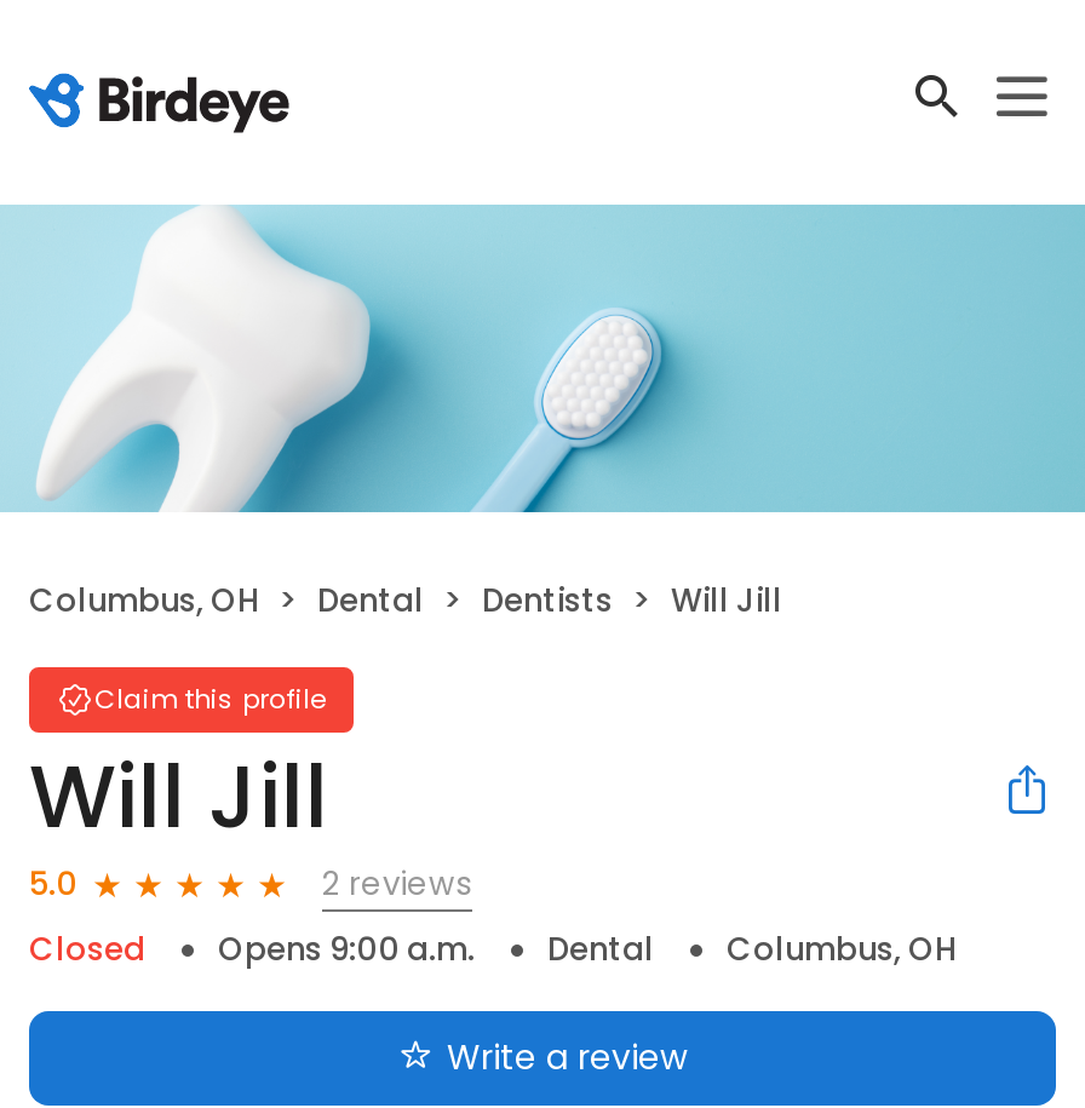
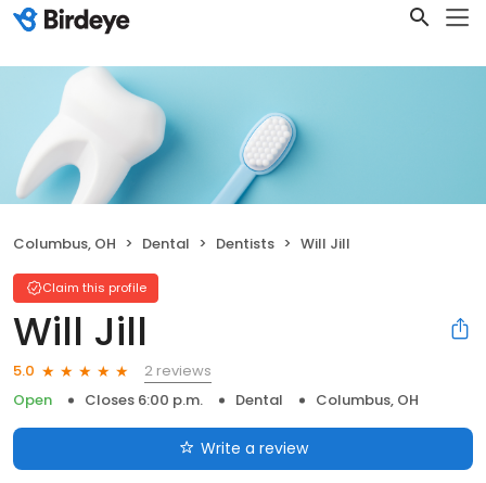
- Closed
- Opens 9:00 a.m.
+ Open
+ Closes 6:00 p.m.
